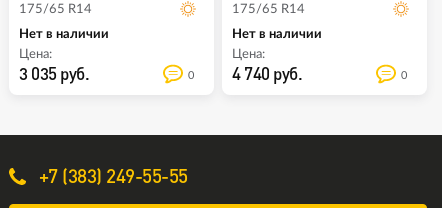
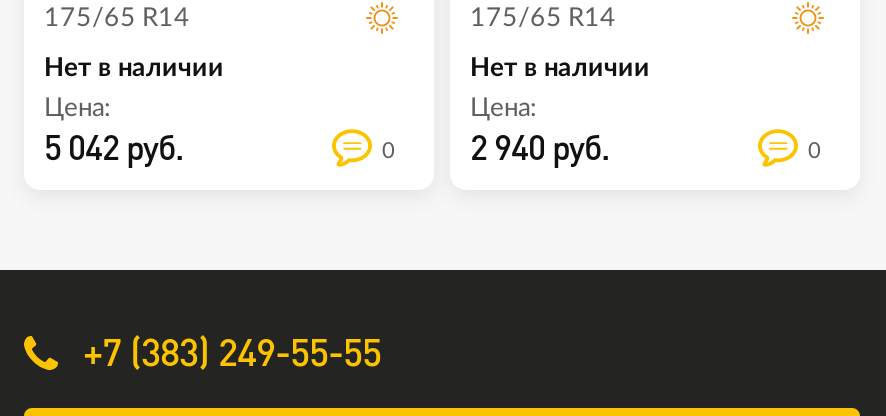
- 3 035 руб.
+ 5 042 руб.

- 4 740 руб.
+ 2 940 руб.
